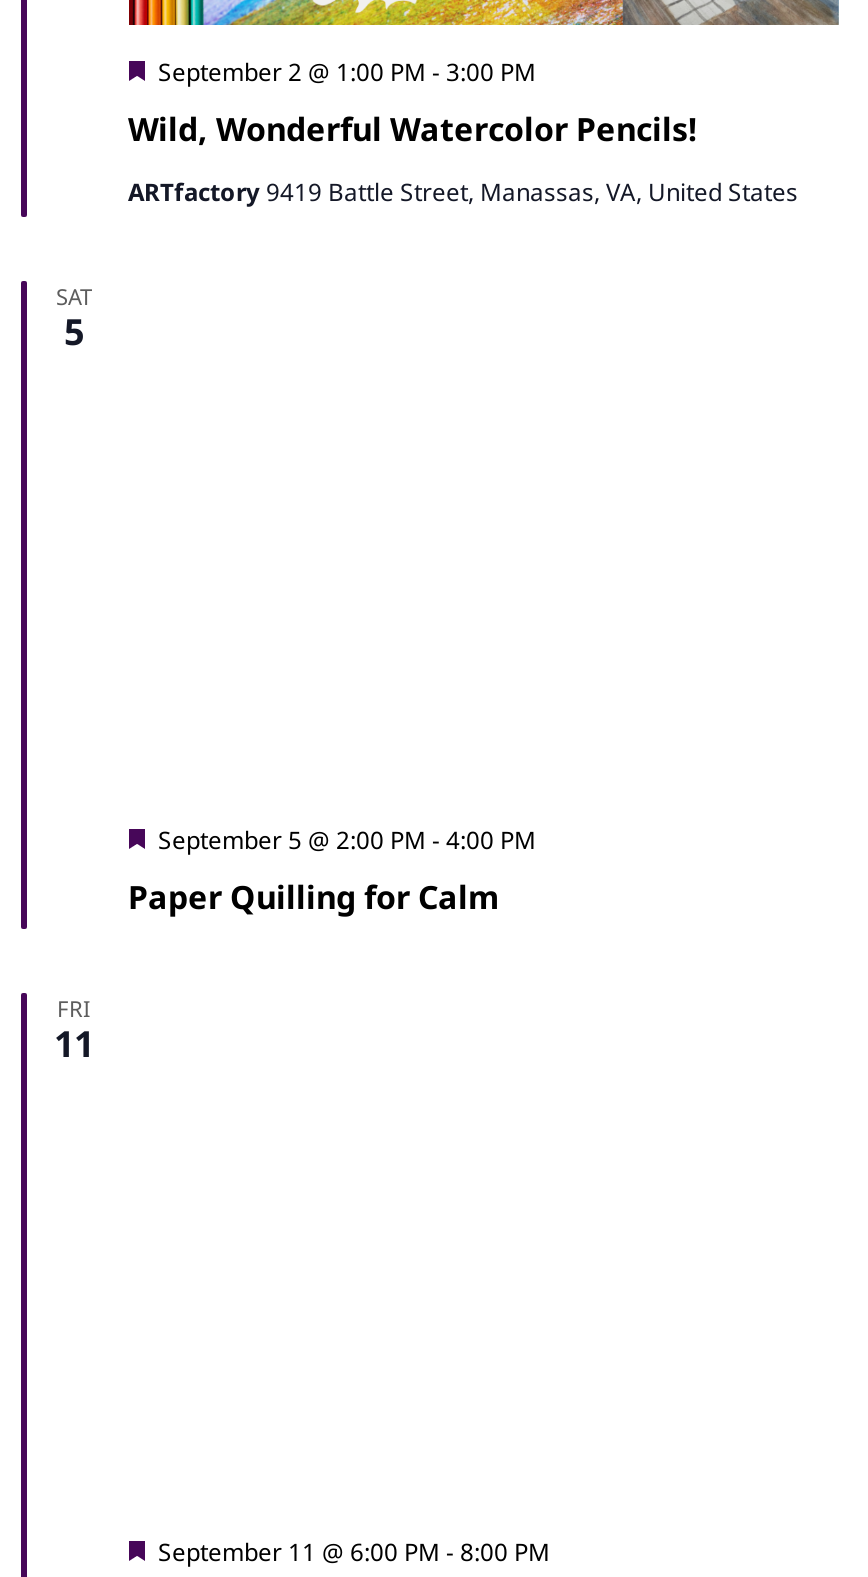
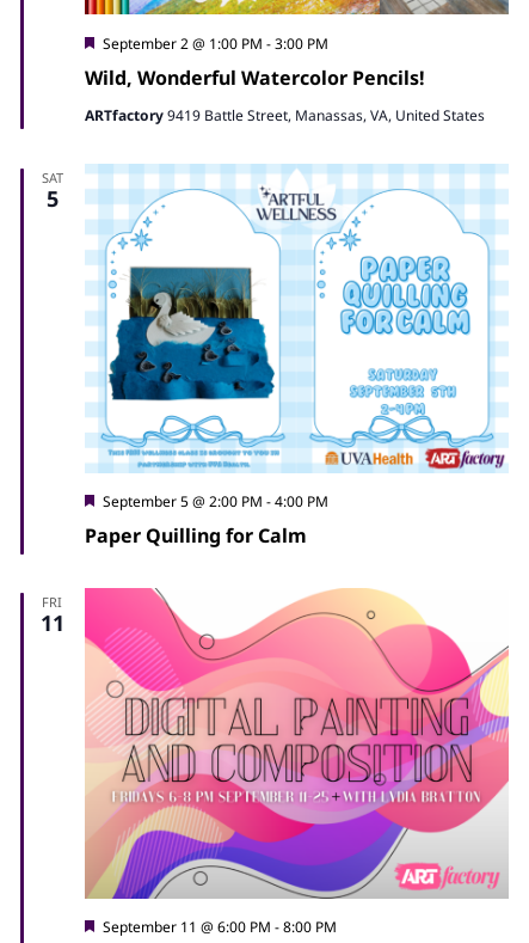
+ [image]

+ [image]
